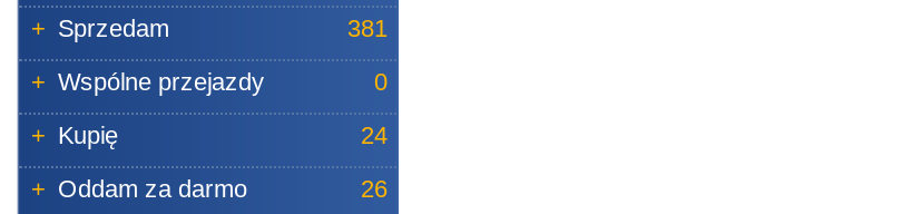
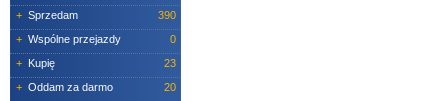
- 381
+ 390

- 24
+ 23

- 26
+ 20
